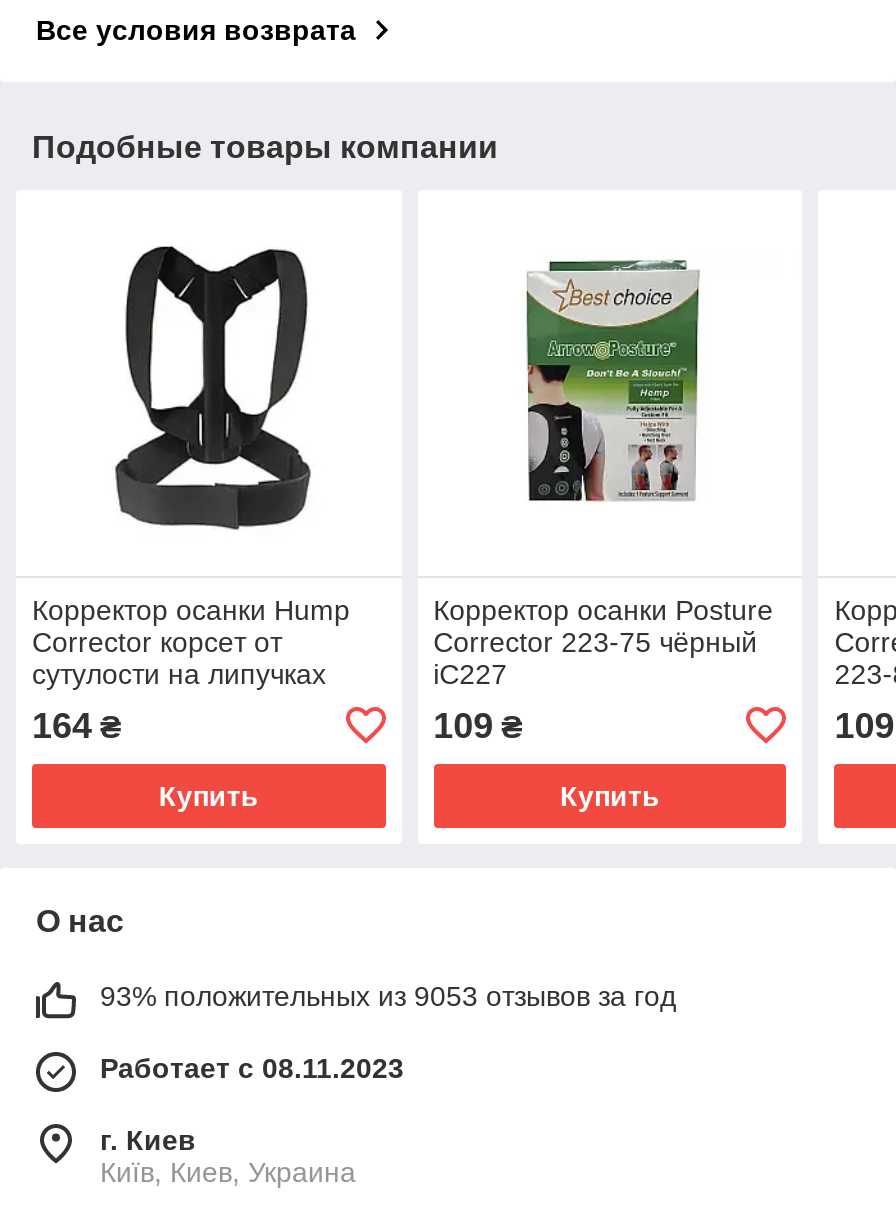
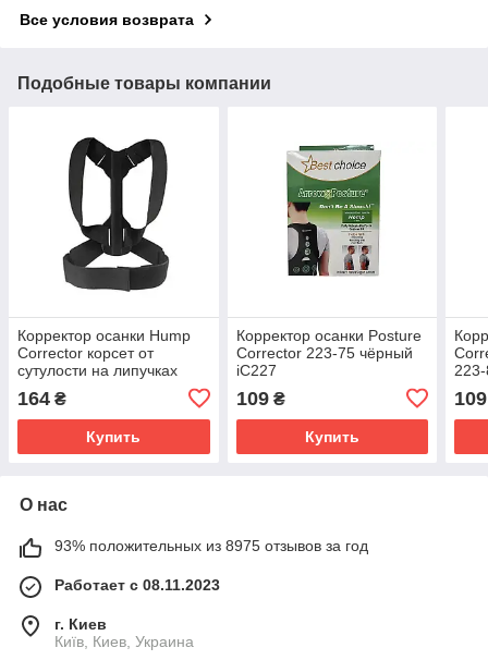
- 93% положительных из 9053 отзывов за год
+ 93% положительных из 8975 отзывов за год
